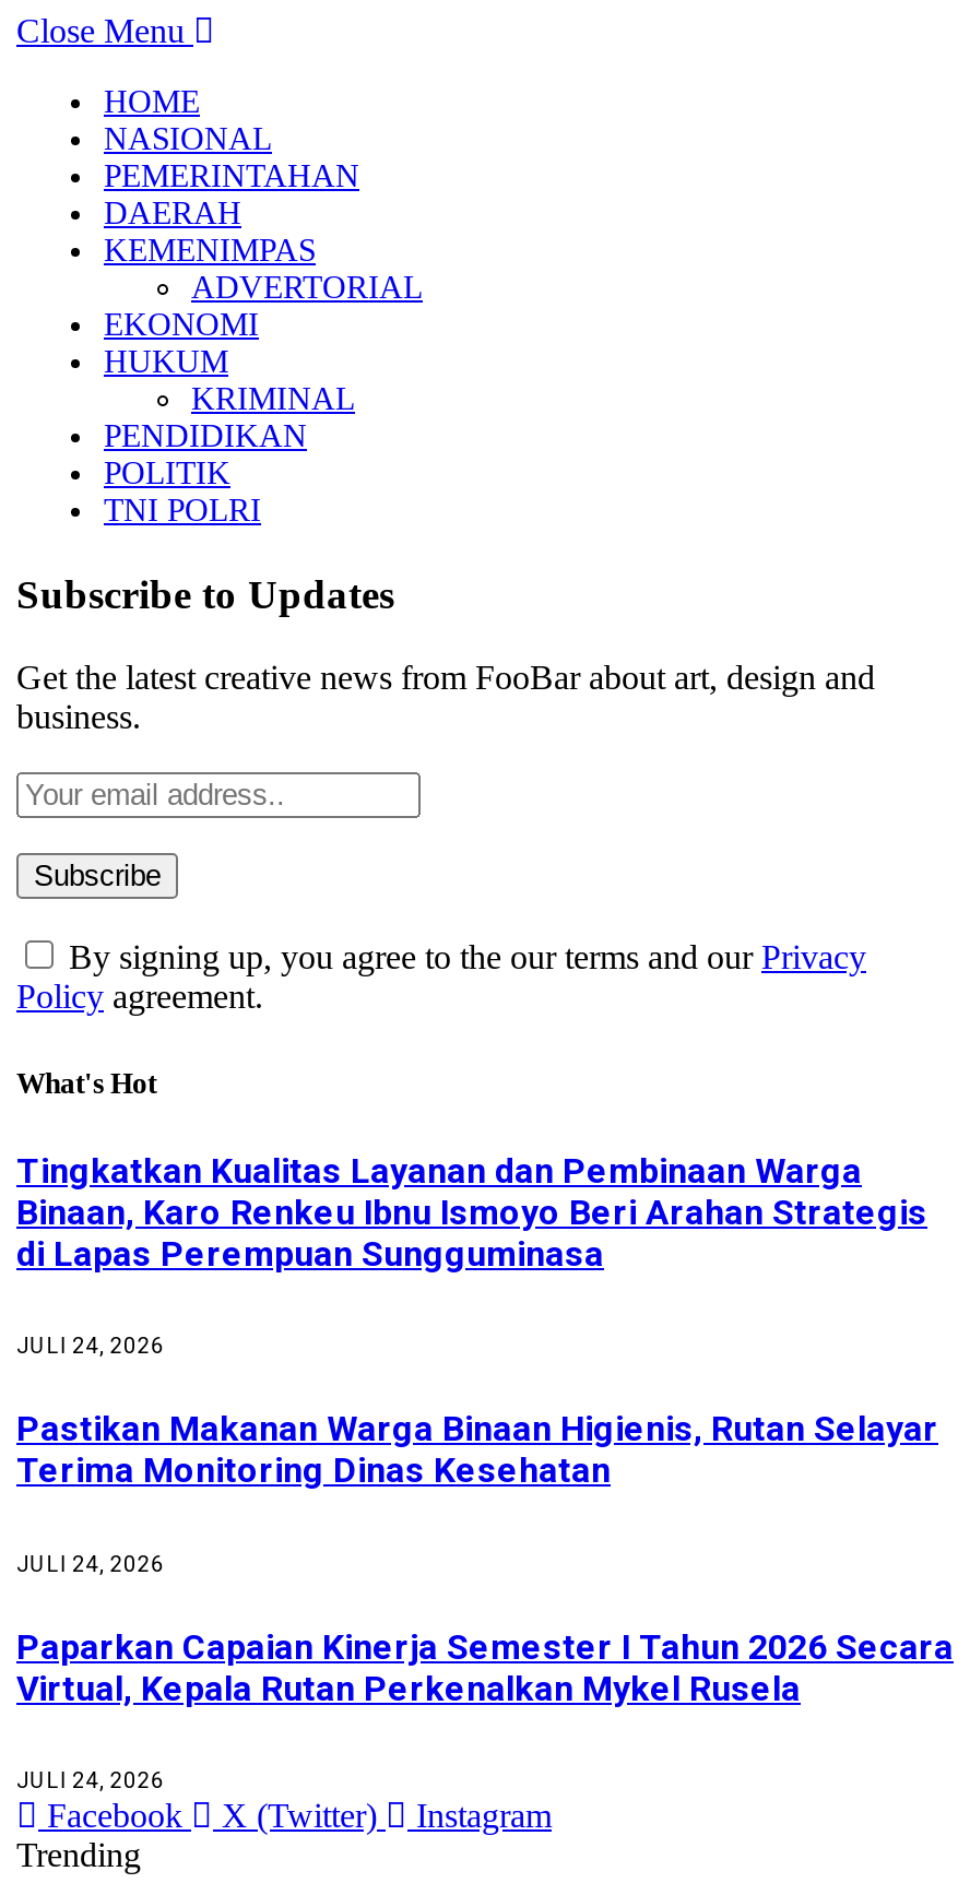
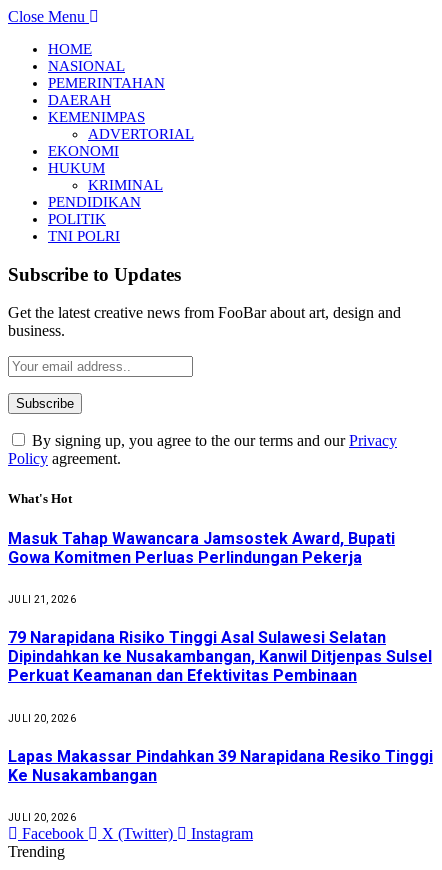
- Tingkatkan Kualitas Layanan dan Pembinaan Warga
- Binaan, Karo Renkeu Ibnu Ismoyo Beri Arahan Strategis
- di Lapas Perempuan Sungguminasa
+ Masuk Tahap Wawancara Jamsostek Award, Bupati
+ Gowa Komitmen Perluas Perlindungan Pekerja

- JULI 24, 2026
+ JULI 21, 2026

- Pastikan Makanan Warga Binaan Higienis, Rutan Selayar
- Terima Monitoring Dinas Kesehatan
+ 79 Narapidana Risiko Tinggi Asal Sulawesi Selatan
+ Dipindahkan ke Nusakambangan, Kanwil Ditjenpas Sulsel
+ Perkuat Keamanan dan Efektivitas Pembinaan

- JULI 24, 2026
+ JULI 20, 2026

- Paparkan Capaian Kinerja Semester I Tahun 2026 Secara
- Virtual, Kepala Rutan Perkenalkan Mykel Rusela
+ Lapas Makassar Pindahkan 39 Narapidana Resiko Tinggi
+ Ke Nusakambangan

- JULI 24, 2026
+ JULI 20, 2026
